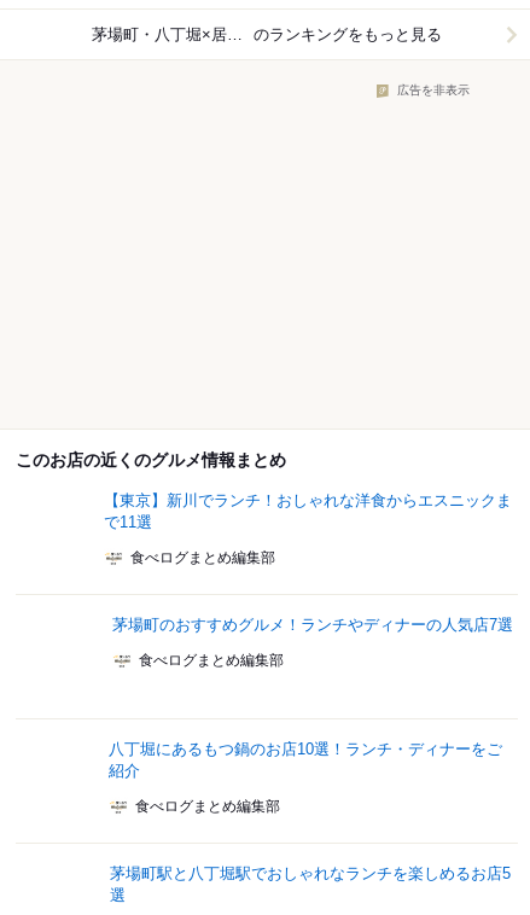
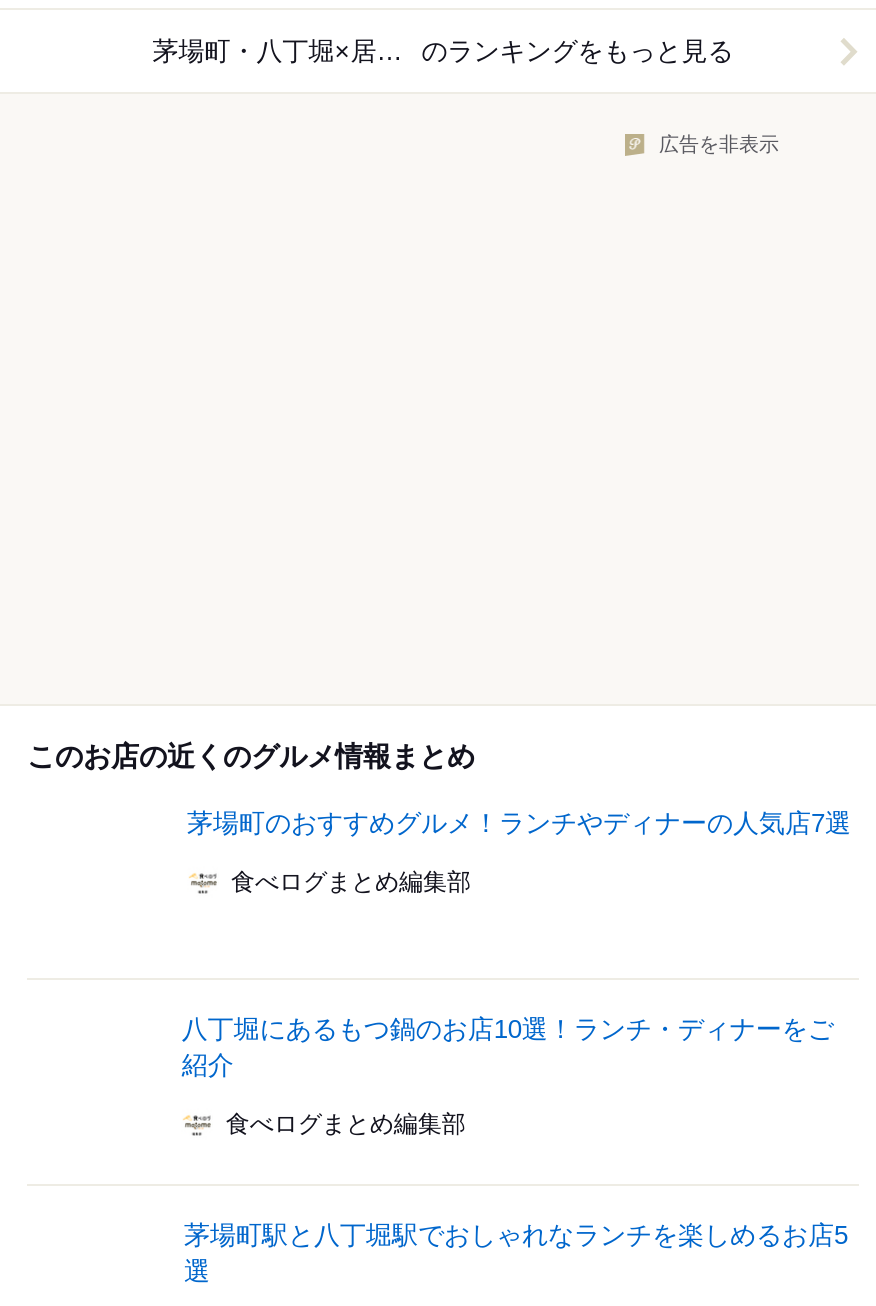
- 【東京】新川でランチ！おしゃれな洋食からエスニックま
- で11選
- 食べログまとめ編集部
